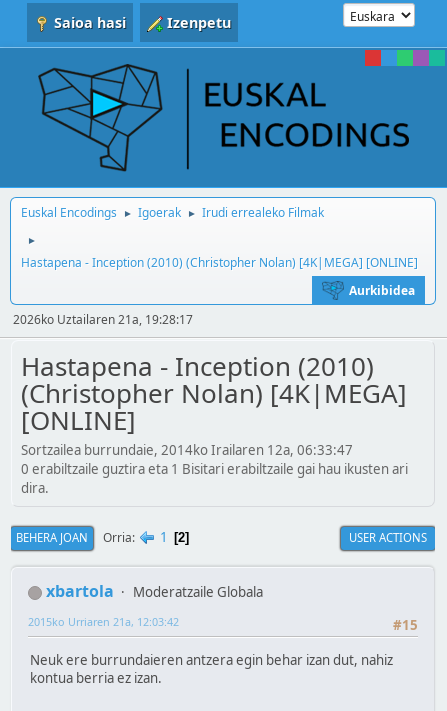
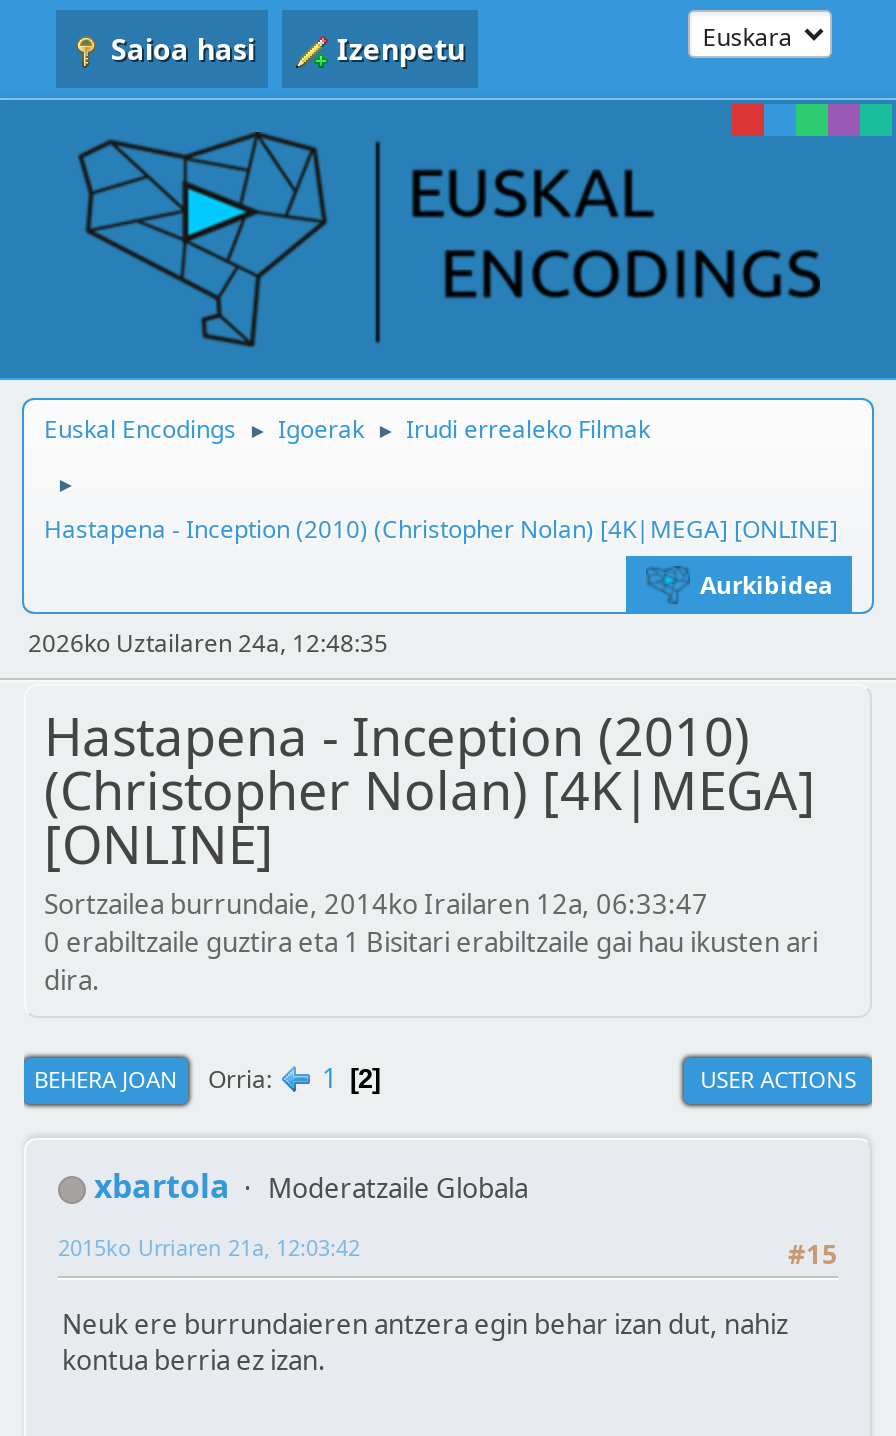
- 2026ko Uztailaren 21a, 19:28:17
+ 2026ko Uztailaren 24a, 12:48:35
